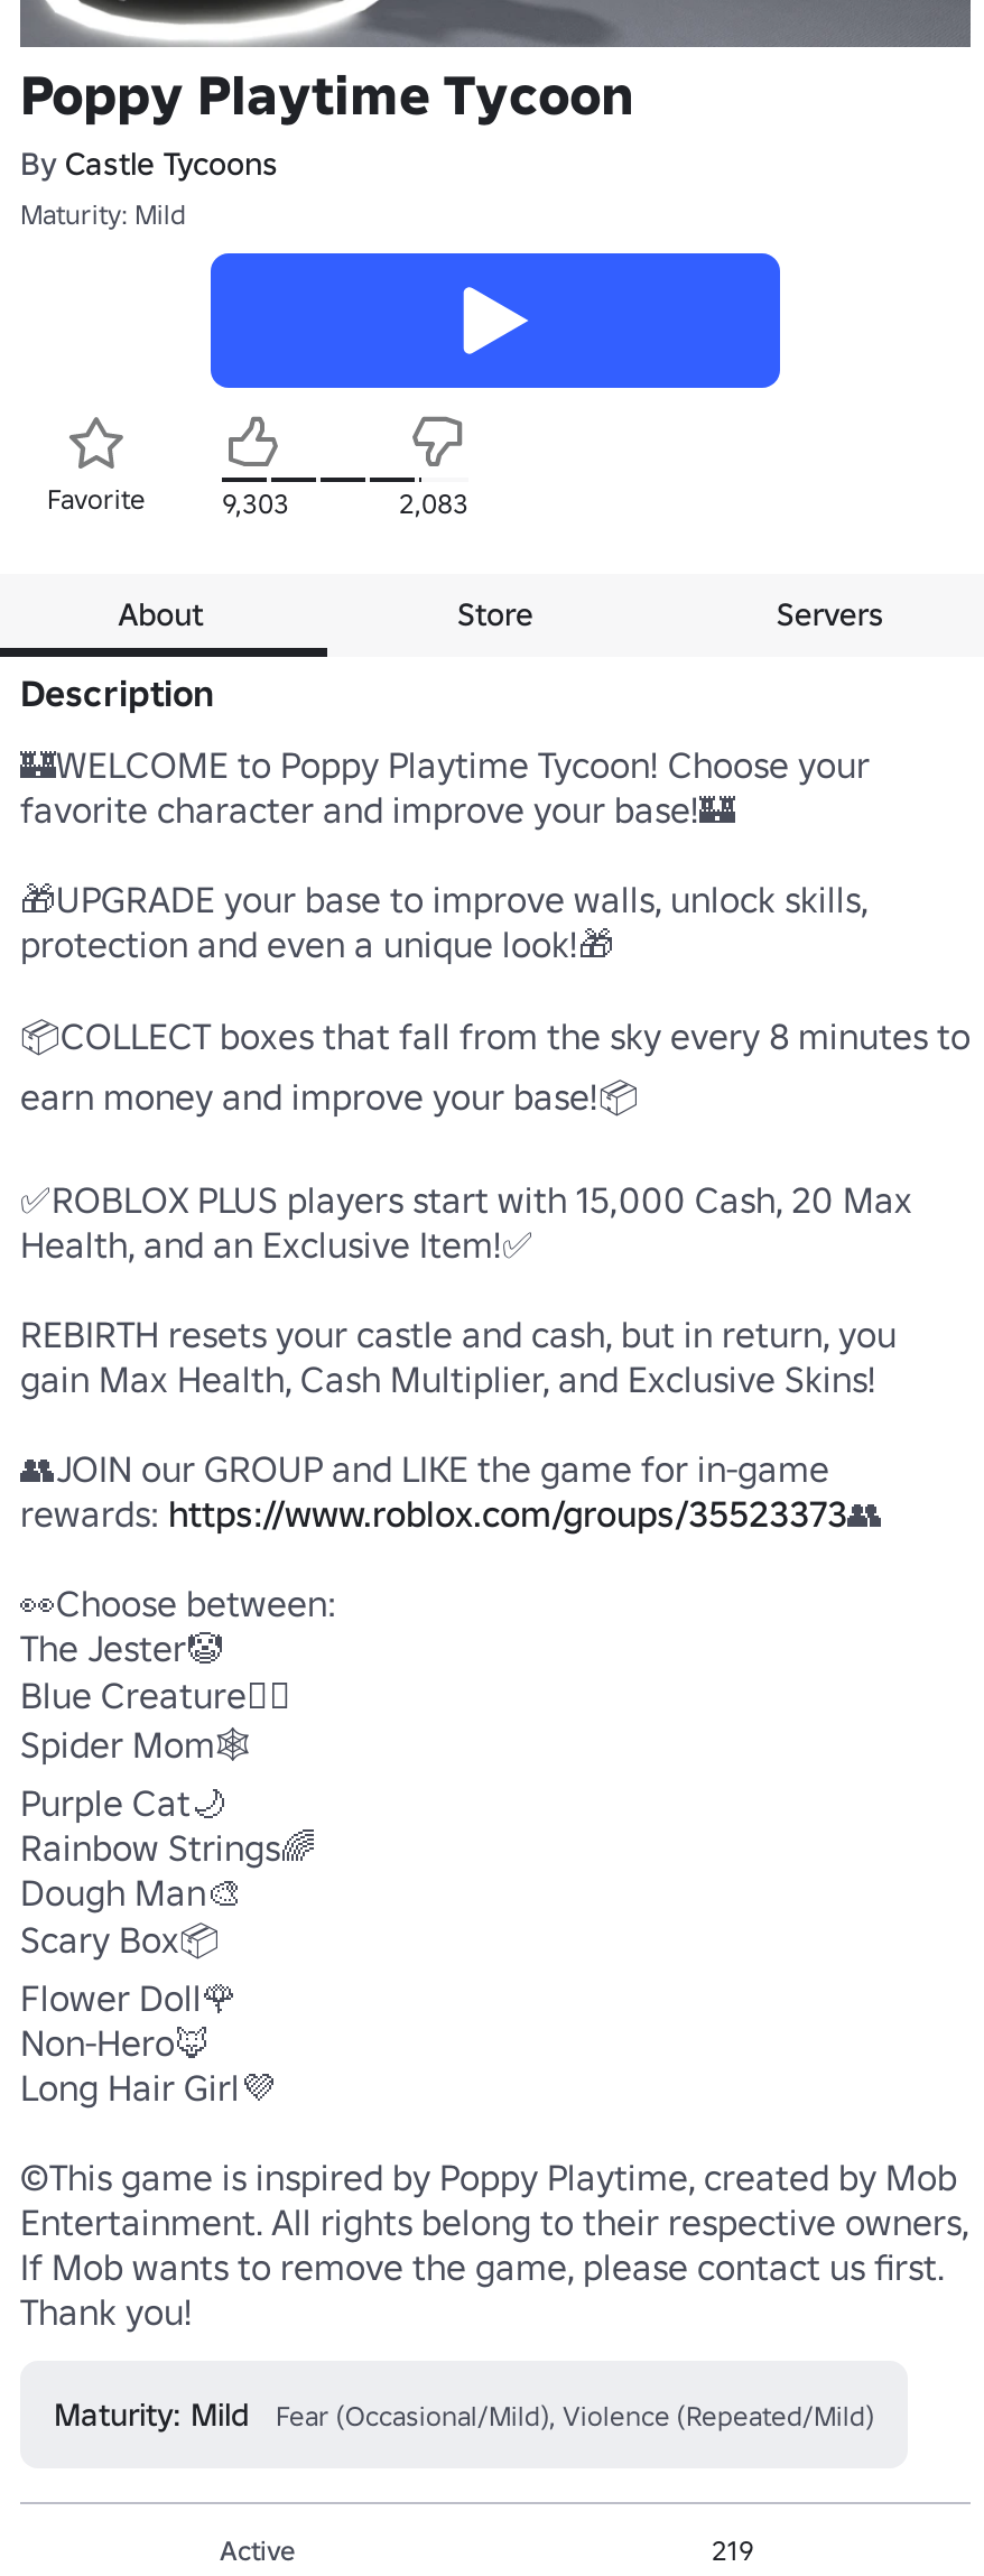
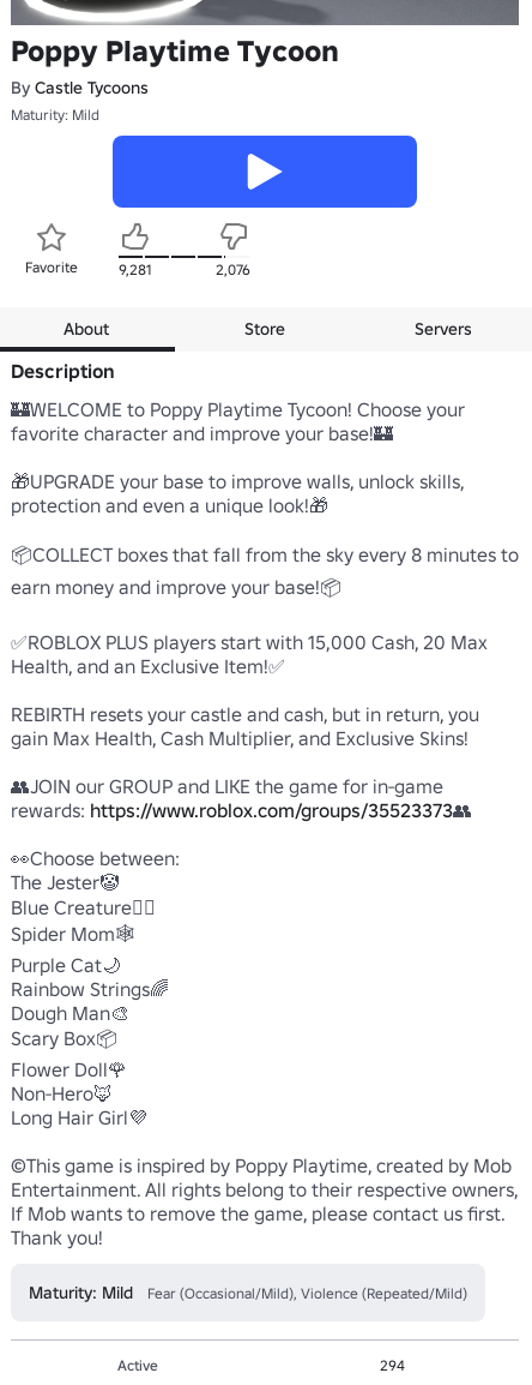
- 9,303
+ 9,281

- 2,083
+ 2,076

- 219
+ 294
